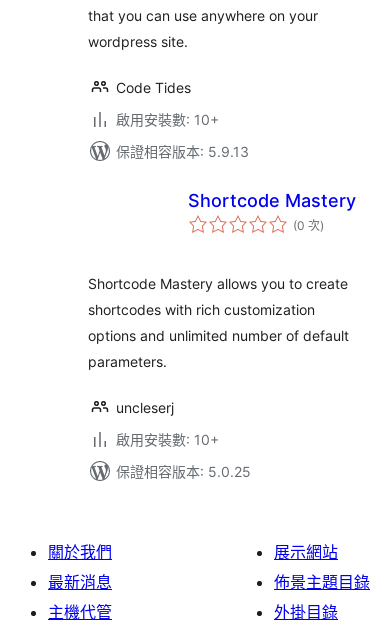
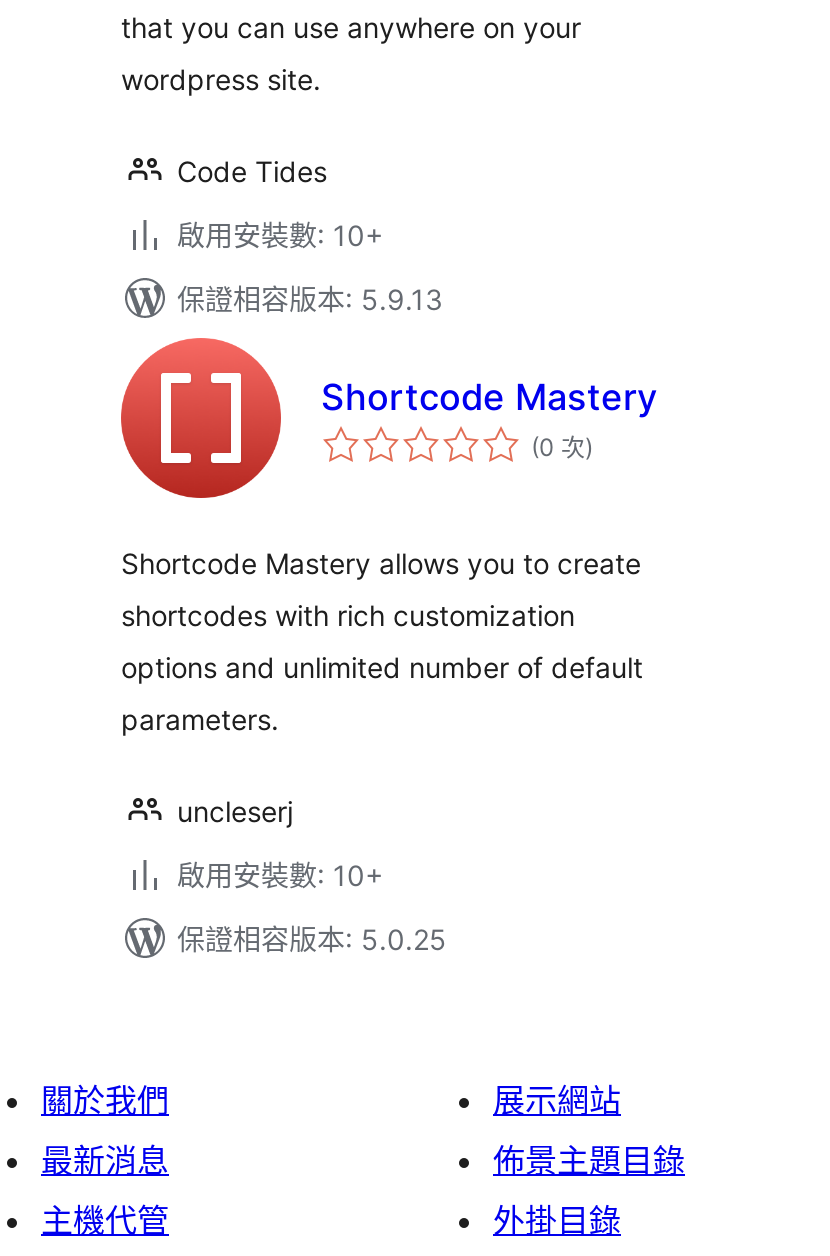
+ [image]
